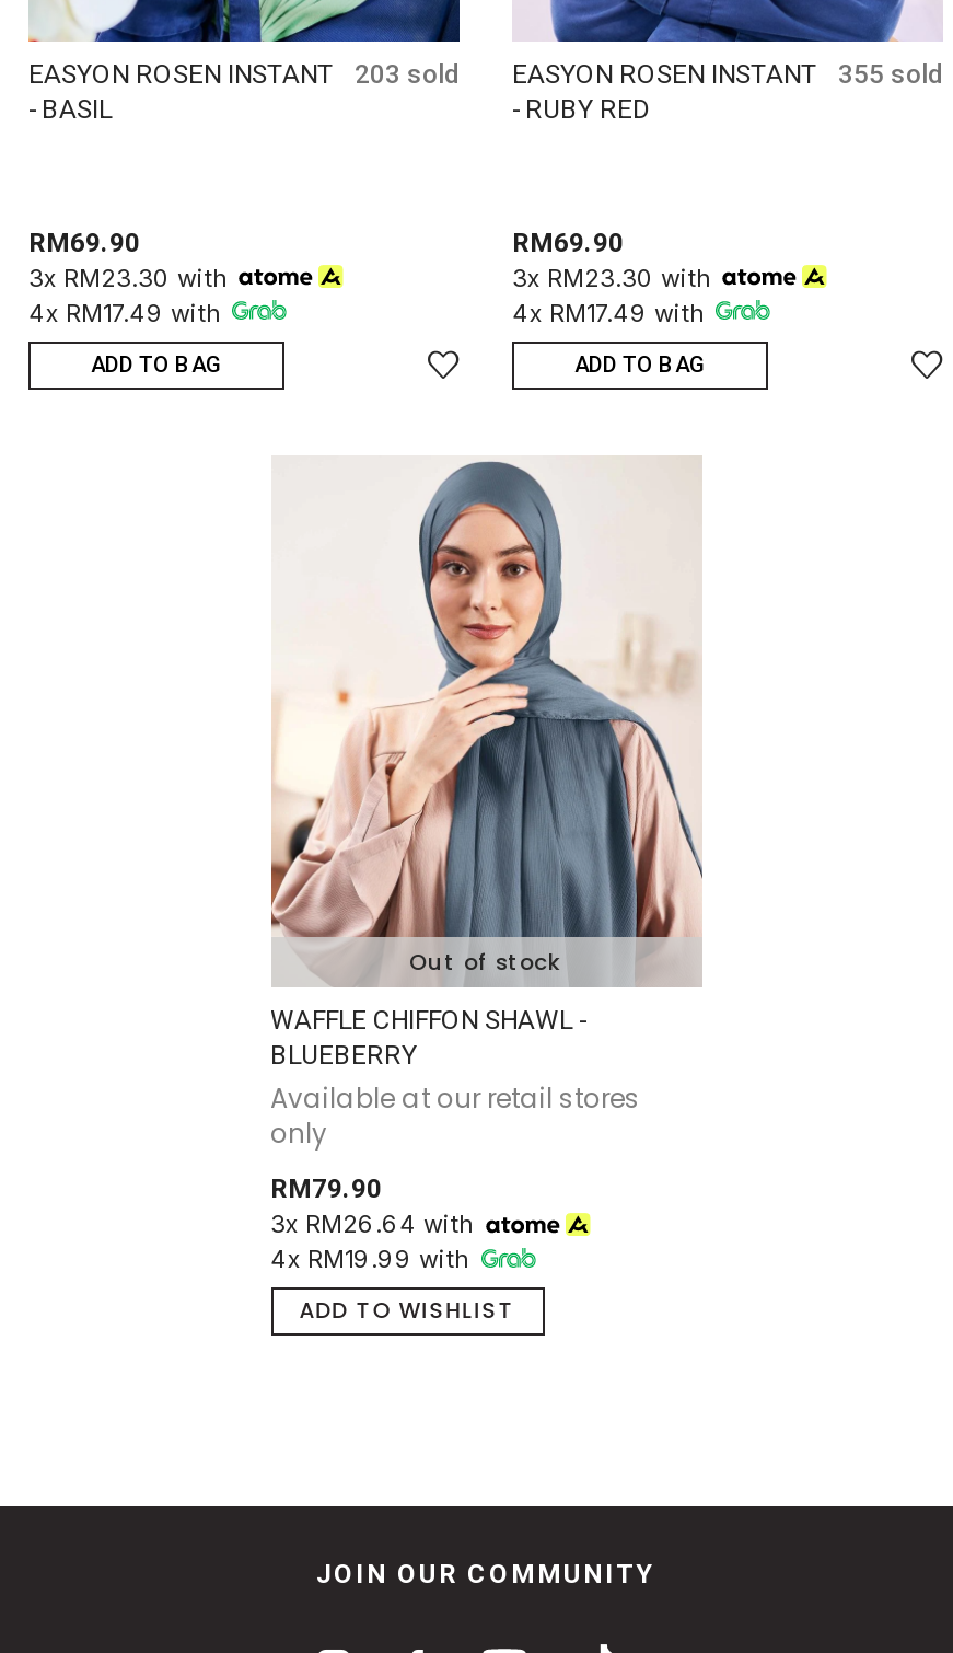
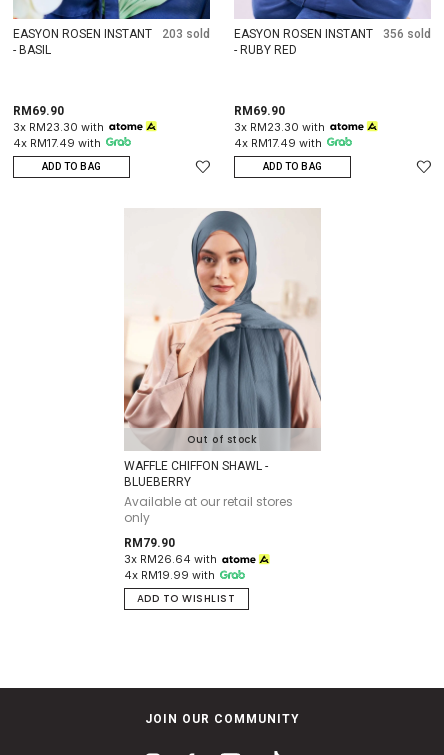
- EASYON ROSEN INSTANT 203 sold EASYON ROSEN INSTANT 355 sold
+ EASYON ROSEN INSTANT 203 sold EASYON ROSEN INSTANT 356 sold
